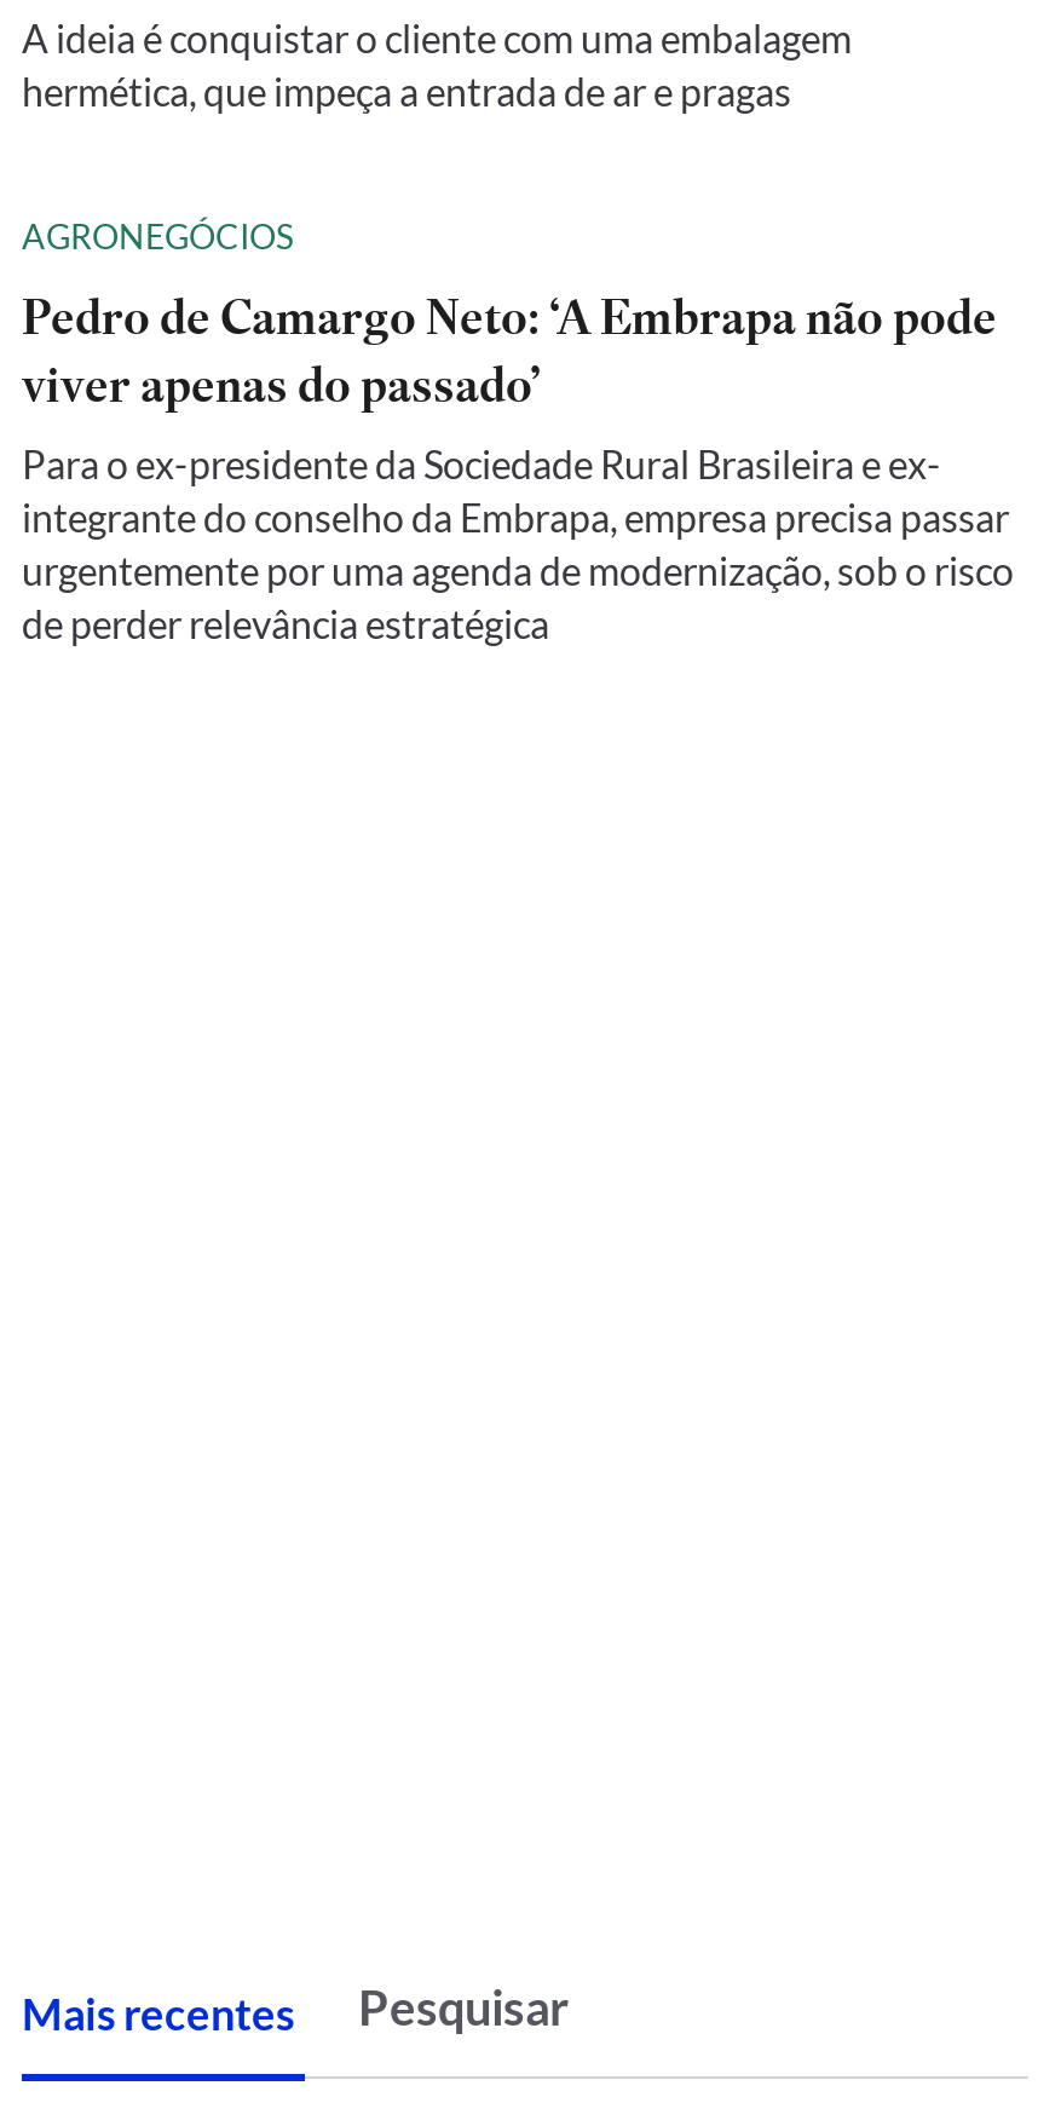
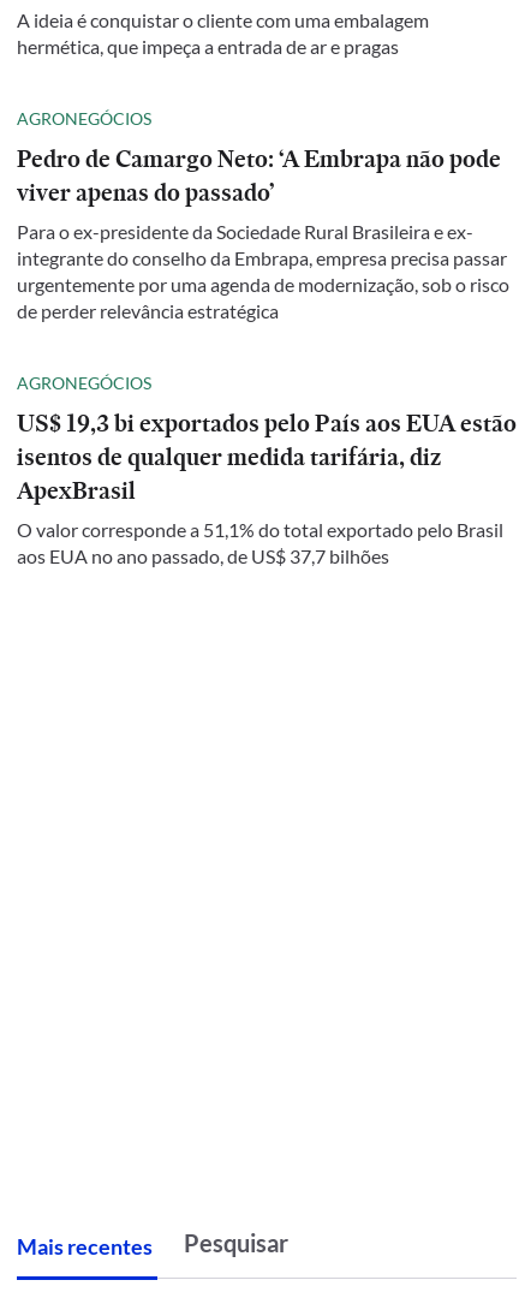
+ AGRONEGÓCIOS
+ US$ 19,3 bi exportados pelo País aos EUA estão
+ isentos de qualquer medida tarifária, diz
+ ApexBrasil
+ O valor corresponde a 51,1% do total exportado pelo Brasil
+ aos EUA no ano passado, de US$ 37,7 bilhões
